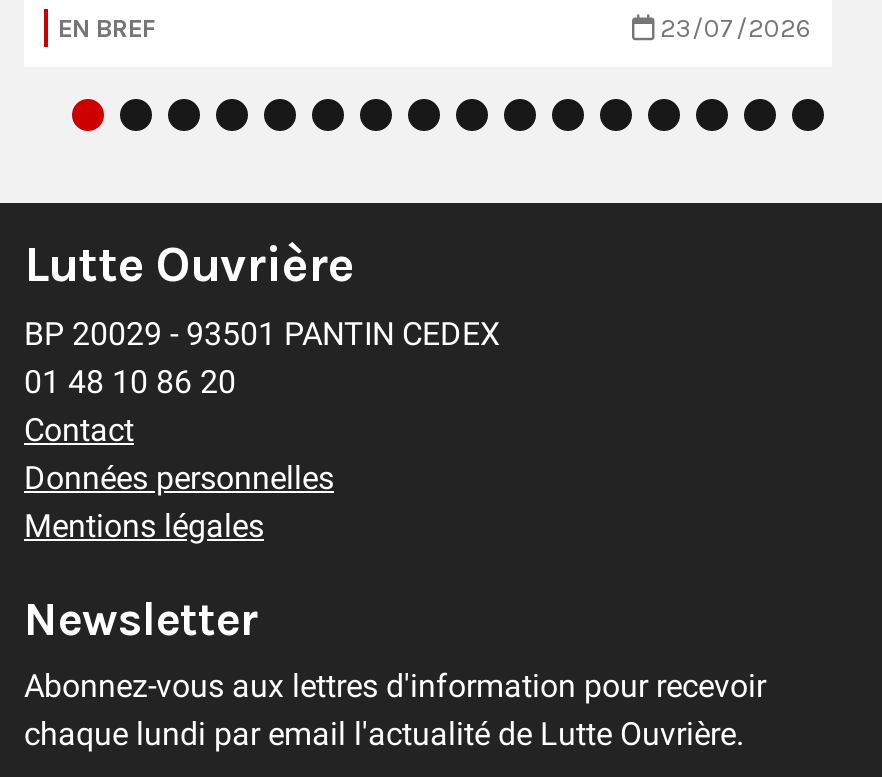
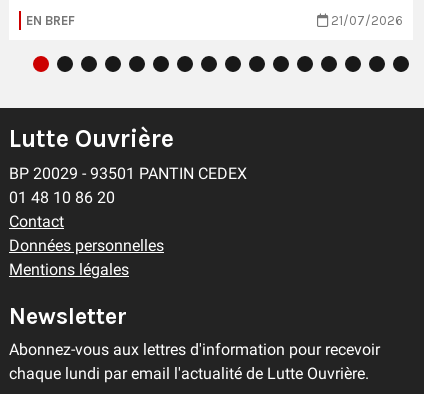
- 23/07/2026
+ 21/07/2026
